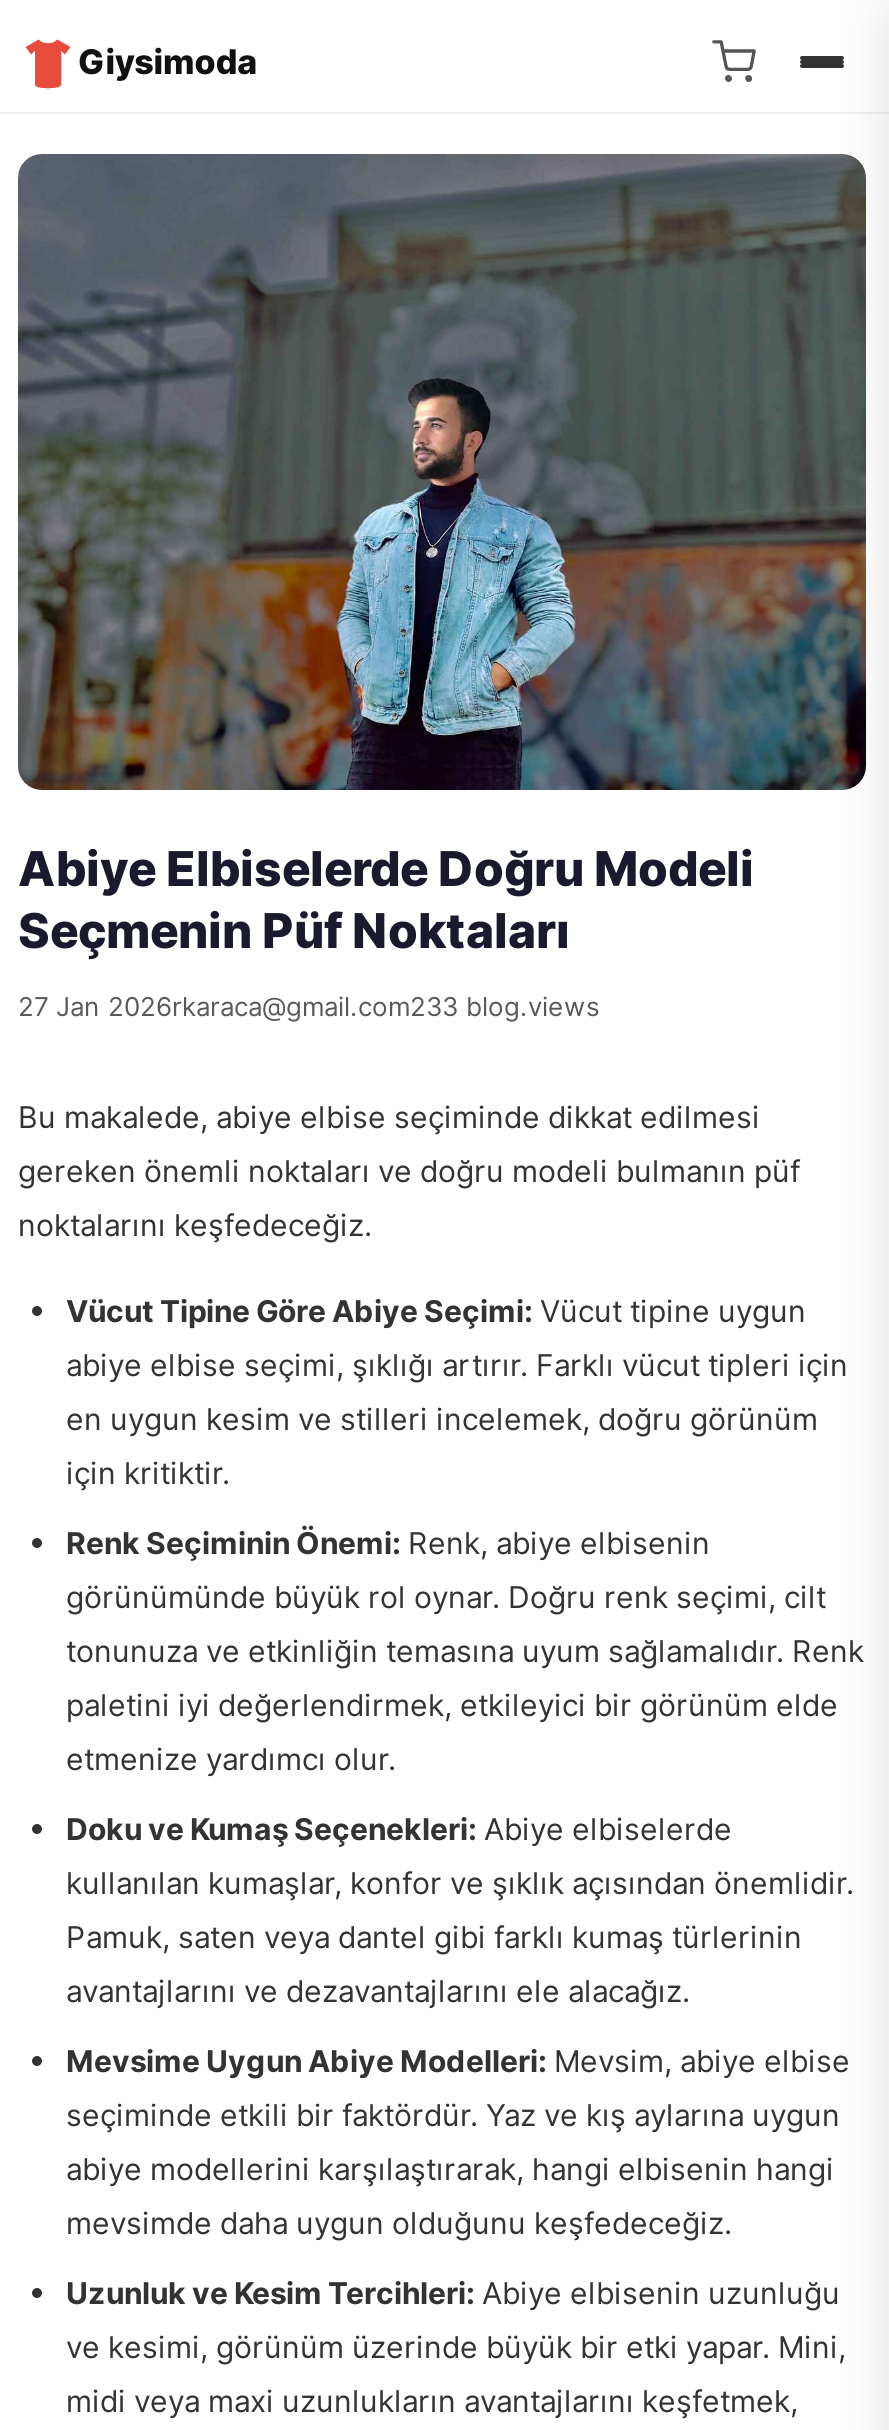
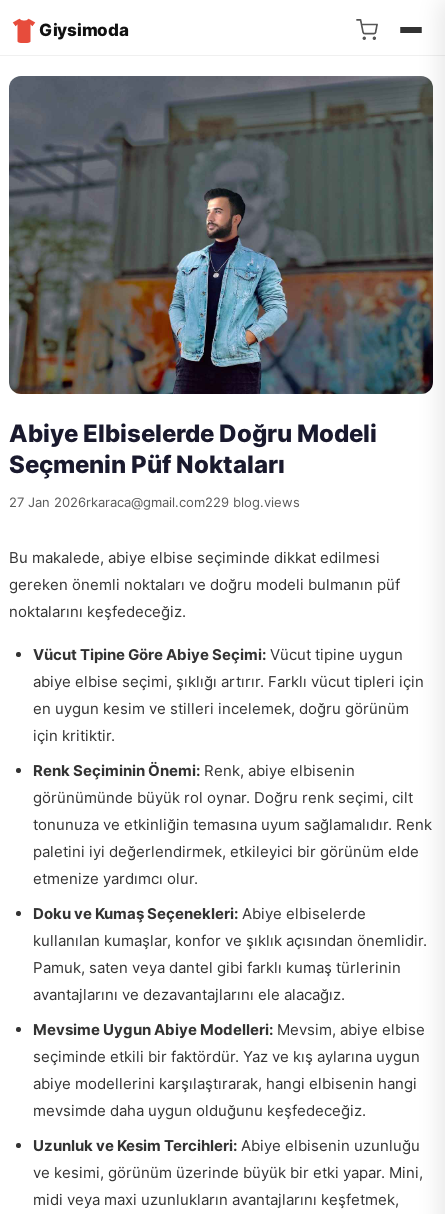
- 27 Jan 2026rkaraca@gmail.com233 blog.views
+ 27 Jan 2026rkaraca@gmail.com229 blog.views
